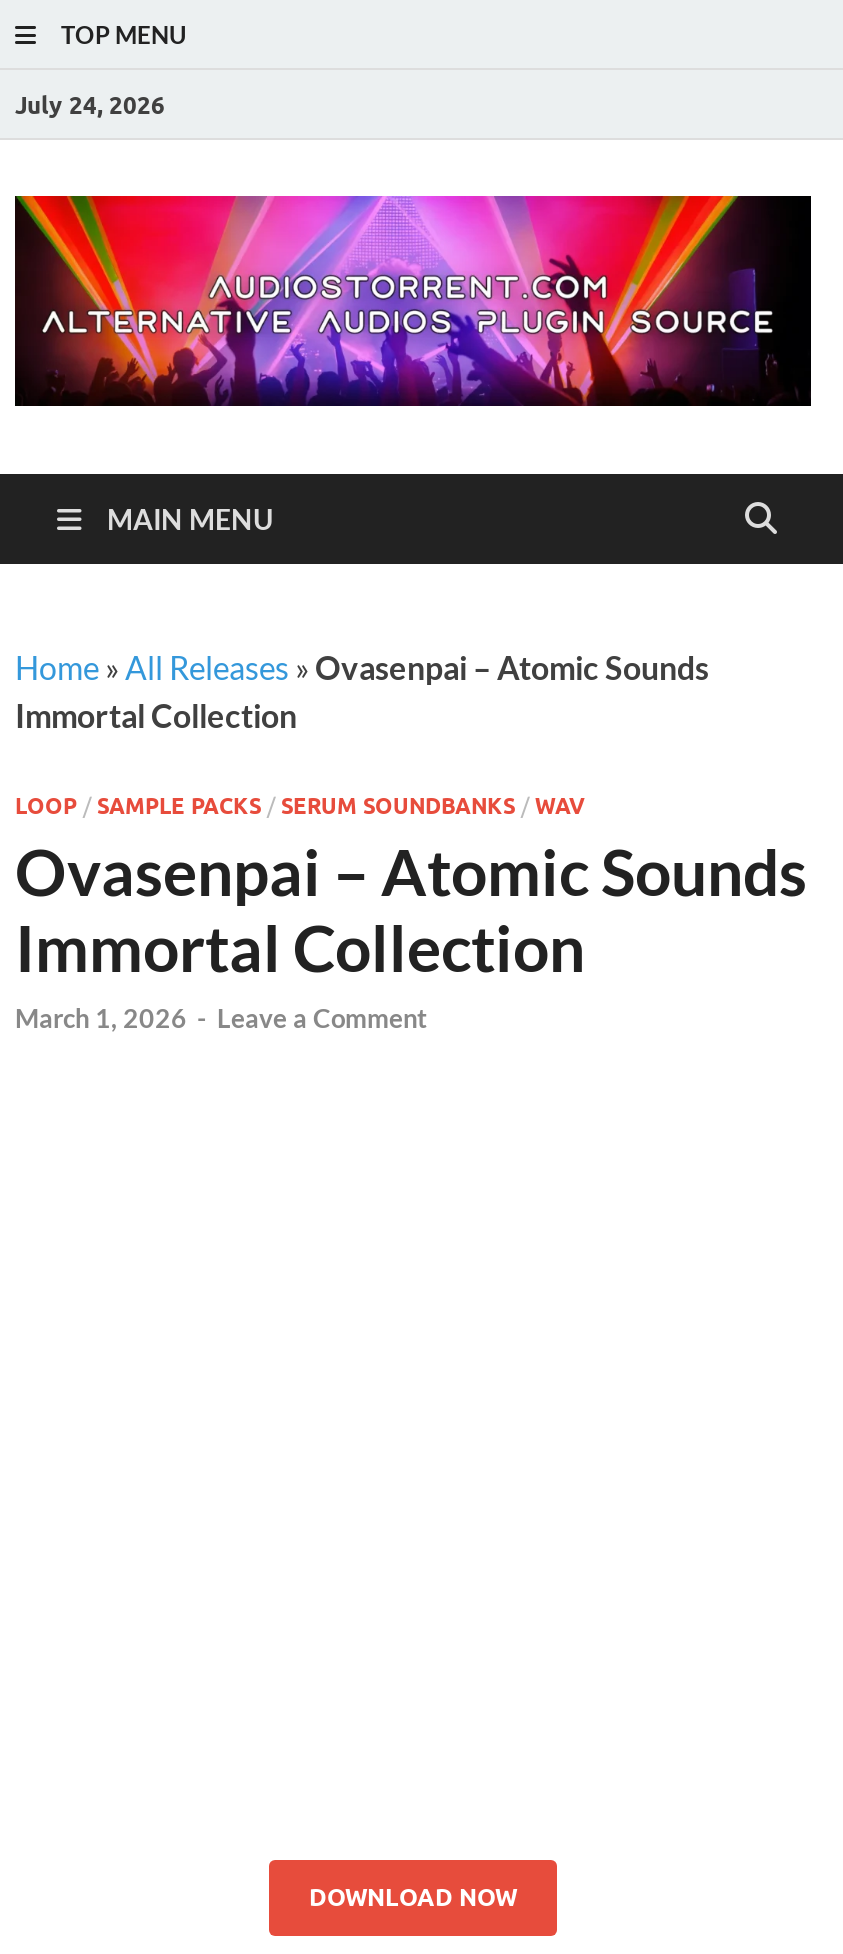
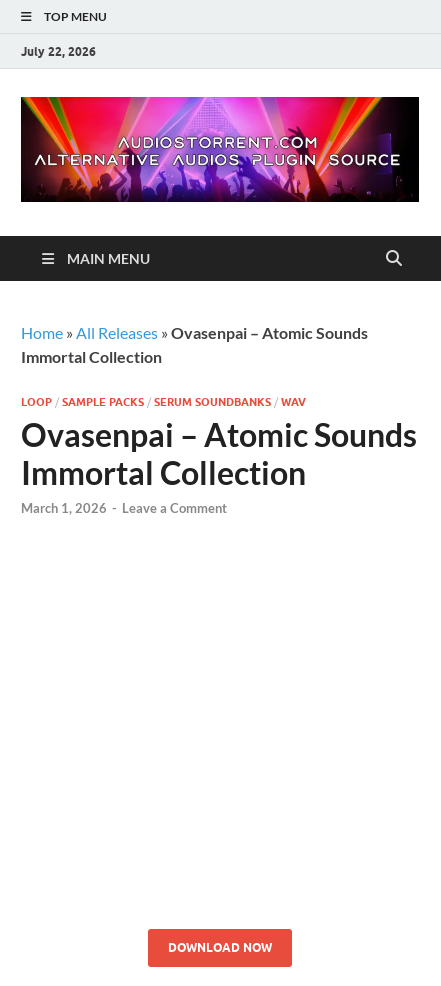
- July 24, 2026
+ July 22, 2026
